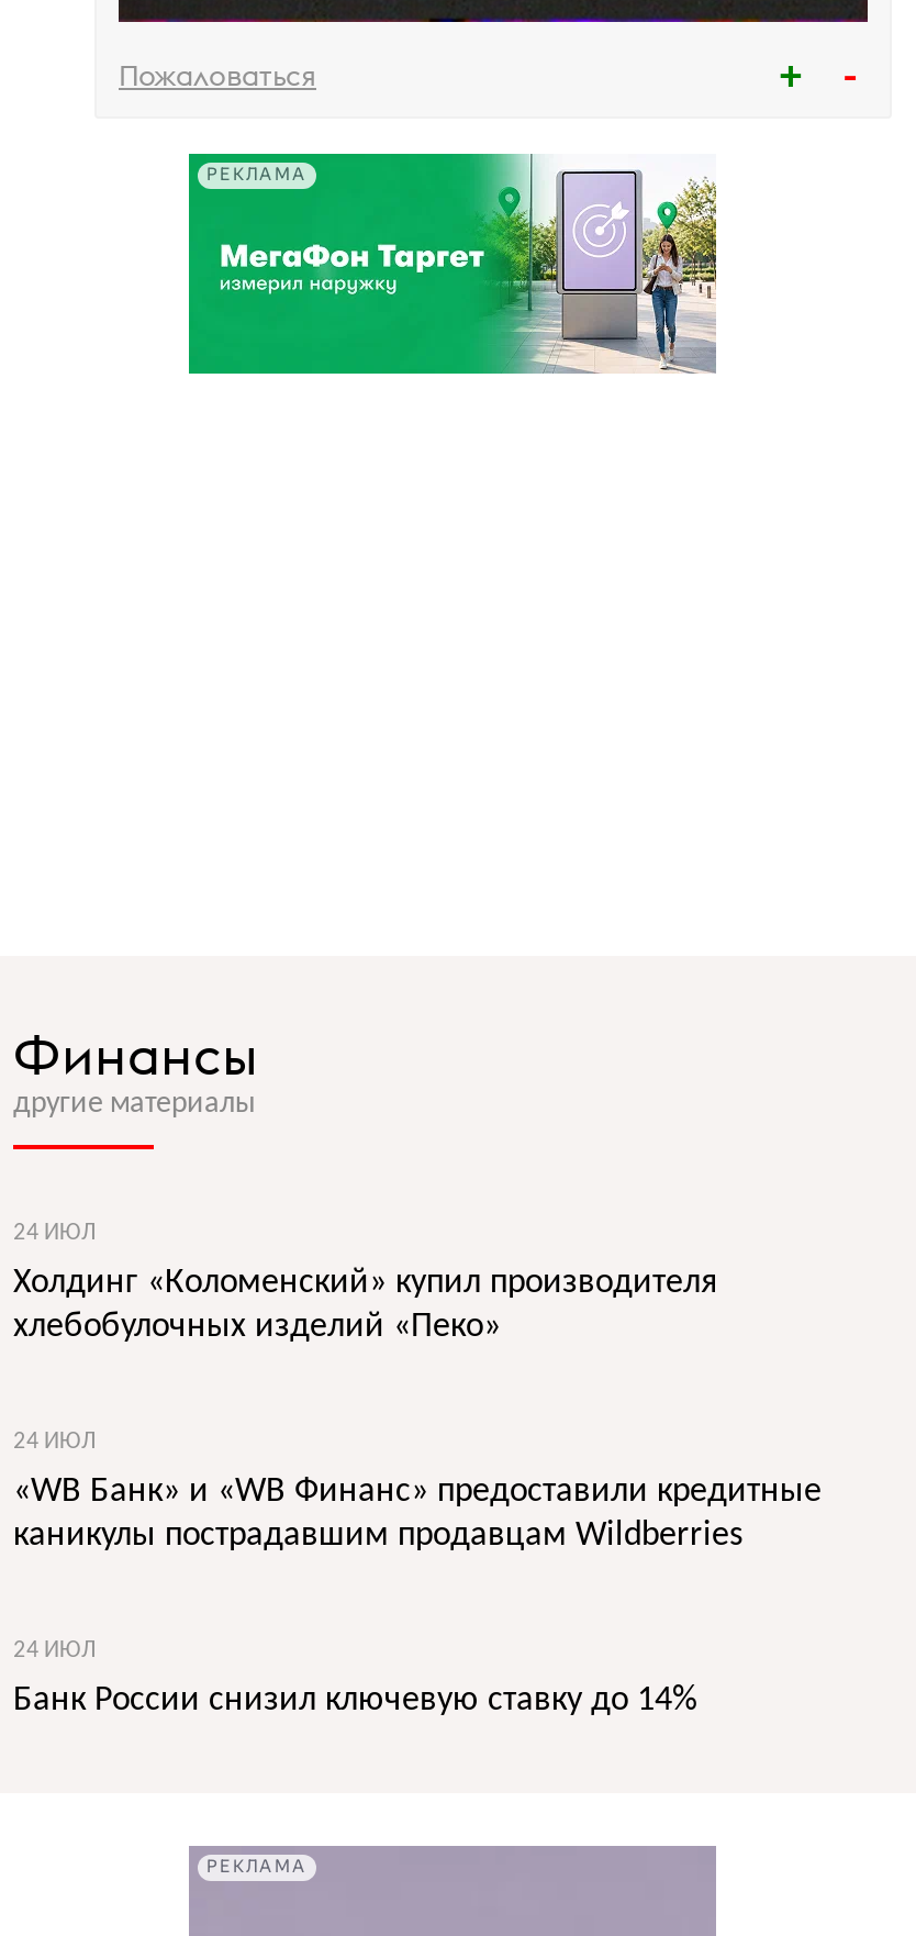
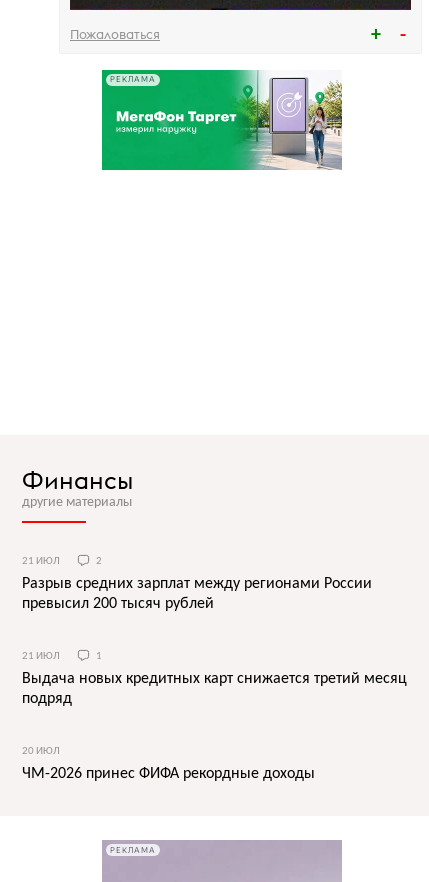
- 24 ИЮЛ
+ 21 ИЮЛ
+ 2

- Холдинг «Коломенский» купил производителя
- хлебобулочных изделий «Пеко»
+ Разрыв средних зарплат между регионами России
+ превысил 200 тысяч рублей

- 24 ИЮЛ
+ 21 ИЮЛ
+ 1

- «WB Банк» и «WB Финанс» предоставили кредитные
- каникулы пострадавшим продавцам Wildberries
+ Выдача новых кредитных карт снижается третий месяц
+ подряд

- 24 ИЮЛ
+ 20 ИЮЛ

- Банк России снизил ключевую ставку до 14%
+ ЧМ-2026 принес ФИФА рекордные доходы
